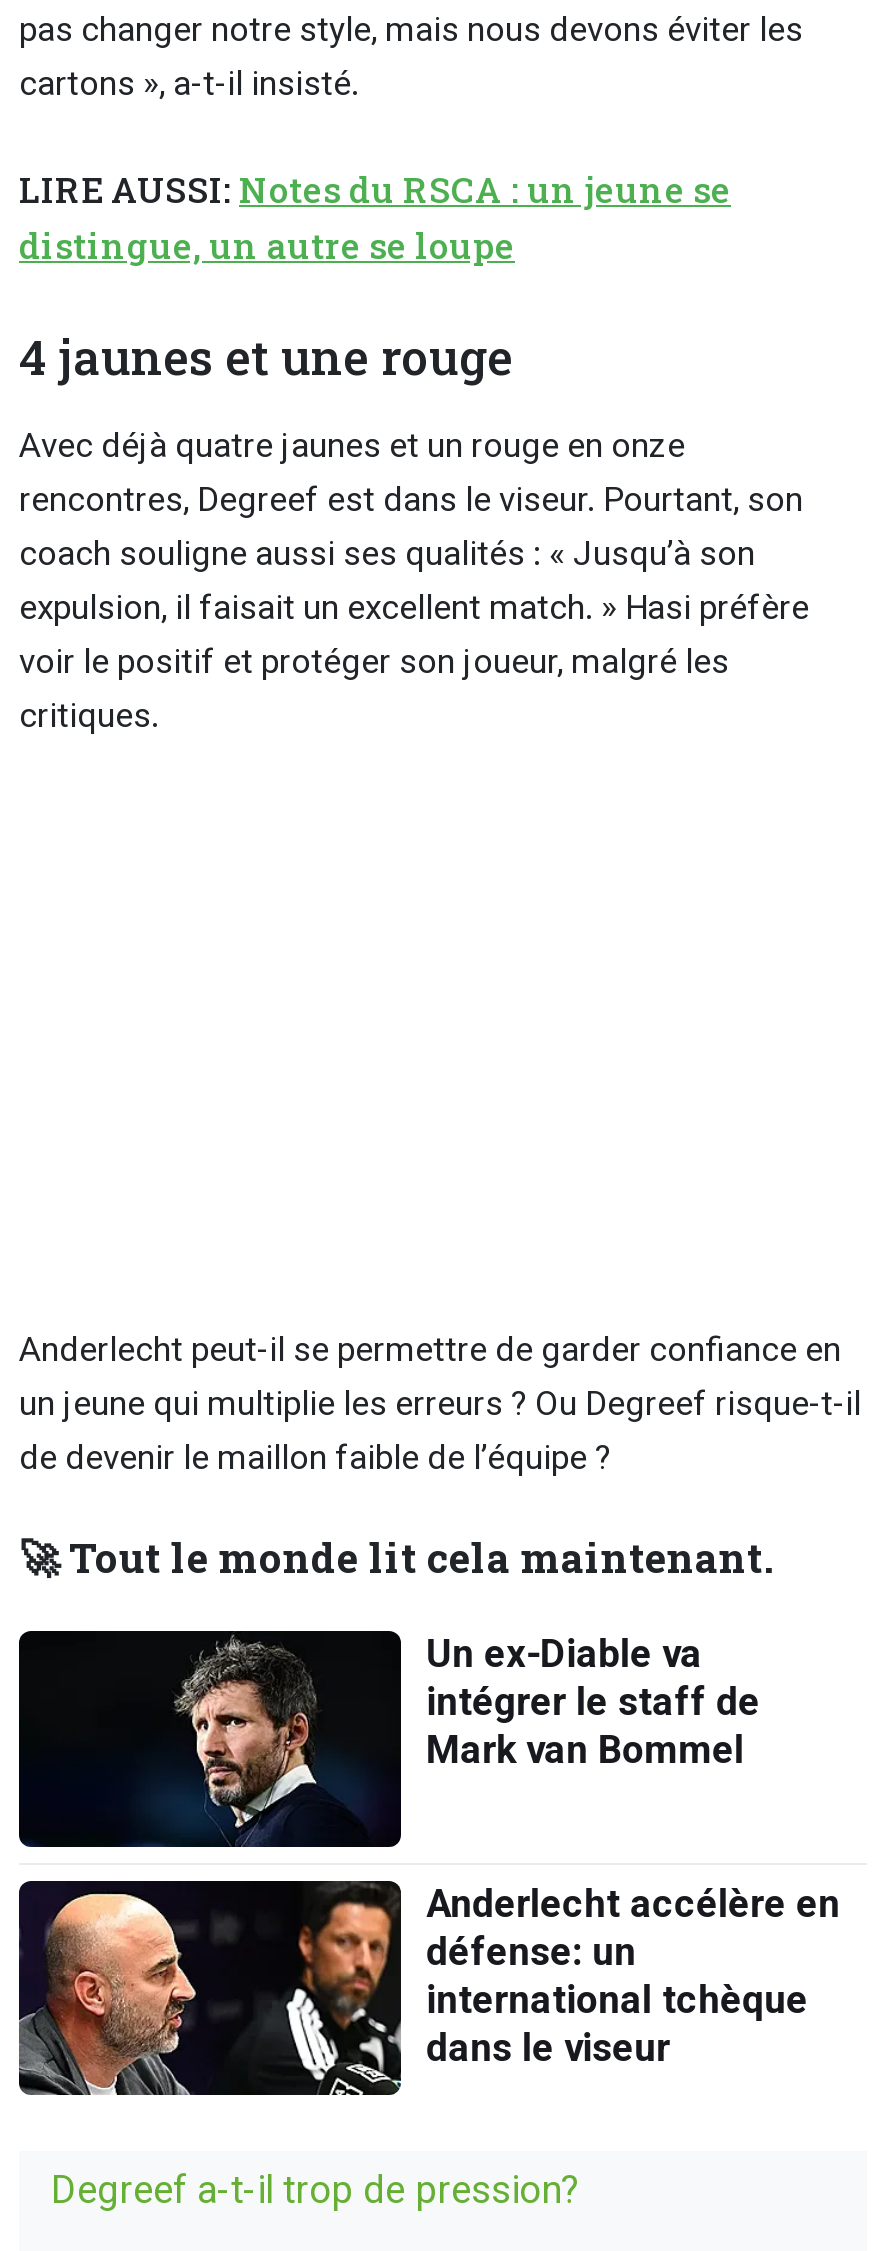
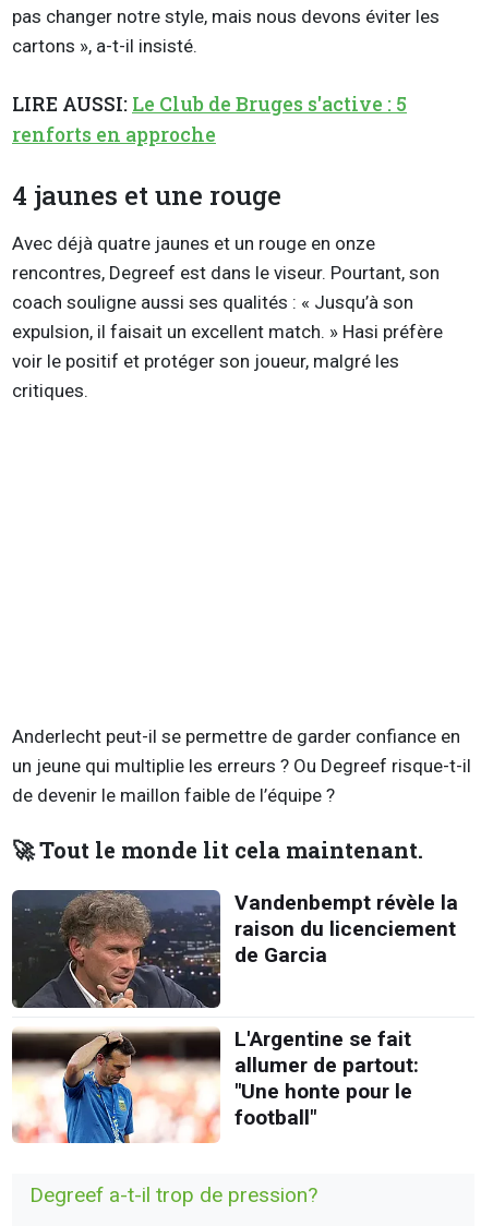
- LIRE AUSSI: Notes du RSCA : un jeune se
- distingue, un autre se loupe
+ LIRE AUSSI: Le Club de Bruges s'active : 5
+ renforts en approche

- [image]
- Un ex-Diable va
- intégrer le staff de
- Mark van Bommel
+ [image]
+ Vandenbempt révèle la
+ raison du licenciement
+ de Garcia

- [image]
- Anderlecht accélère en
- défense: un
- international tchèque
- dans le viseur
+ [image]
+ L'Argentine se fait
+ allumer de partout:
+ "Une honte pour le
+ football"
